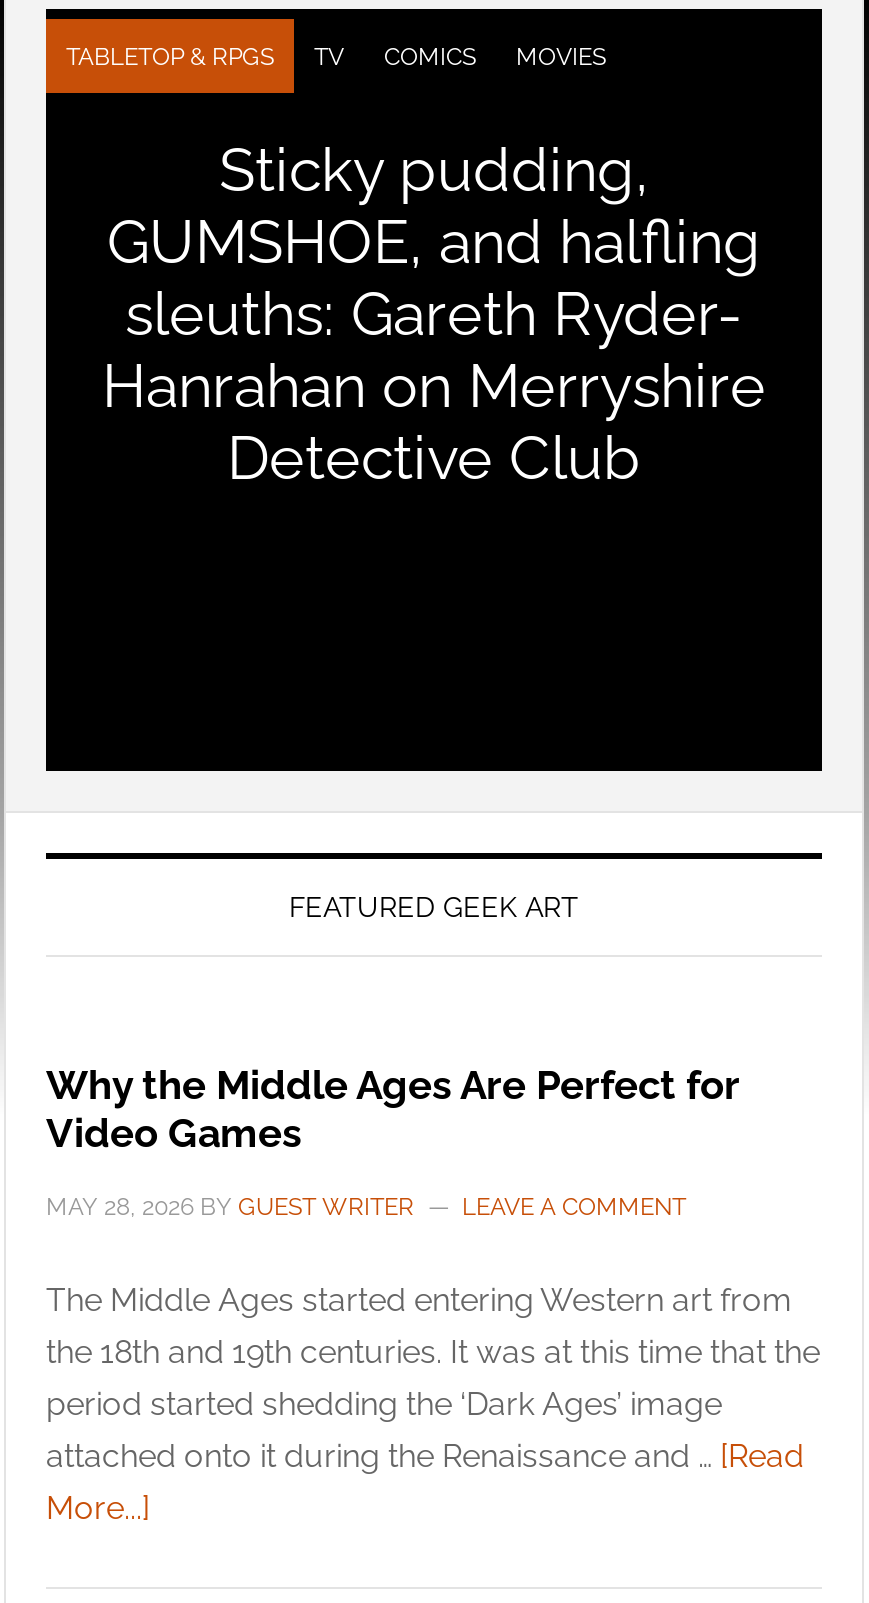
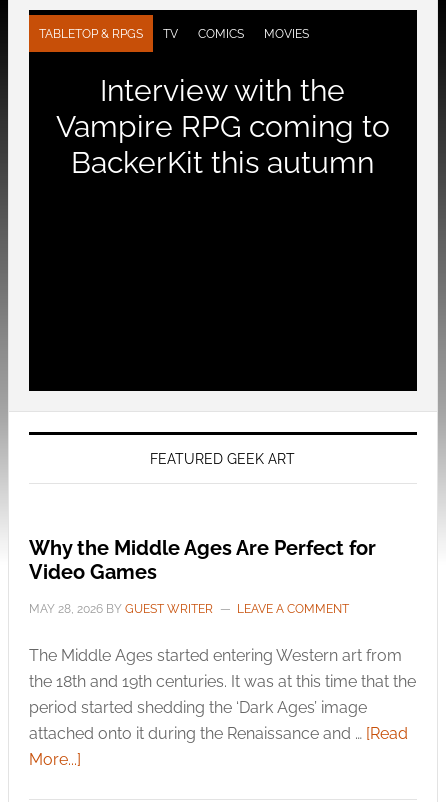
- Sticky pudding,
- GUMSHOE, and halfling
- sleuths: Gareth Ryder-
- Hanrahan on Merryshire
- Detective Club
+ Interview with the
+ Vampire RPG coming to
+ BackerKit this autumn
